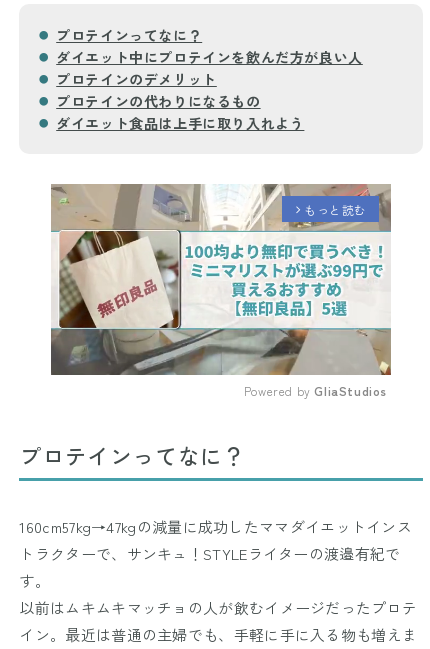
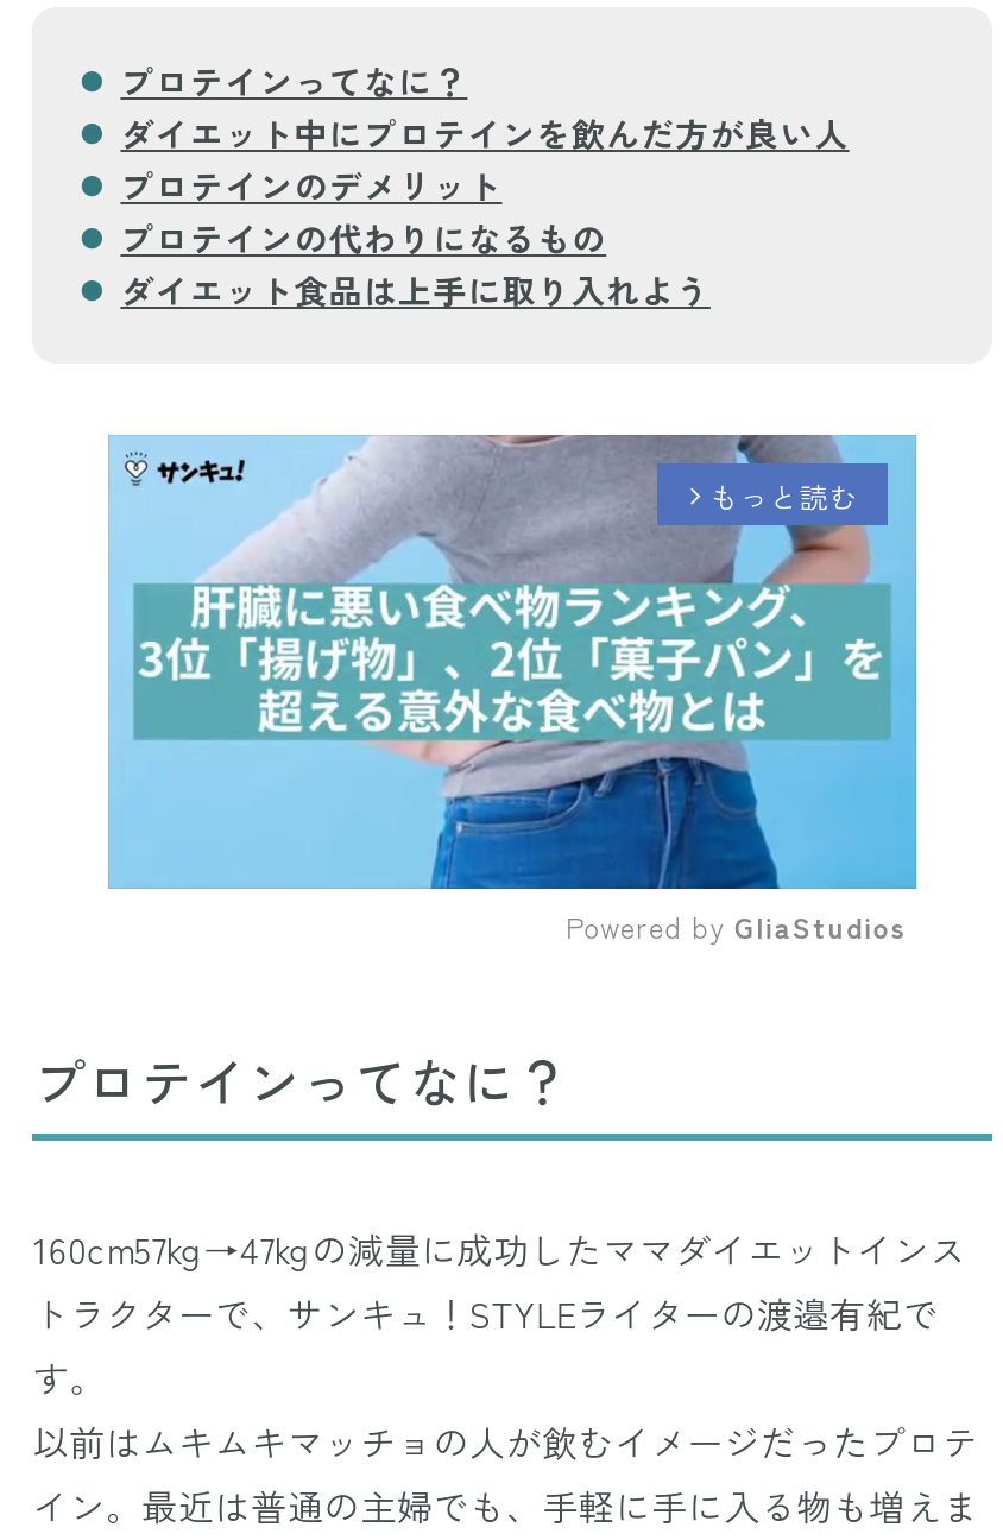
- [image]
+ [image]
